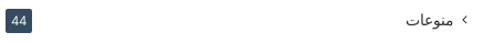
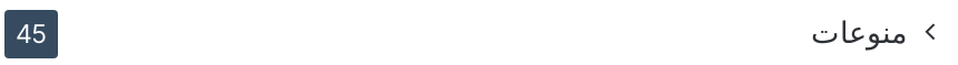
- 44
+ 45
